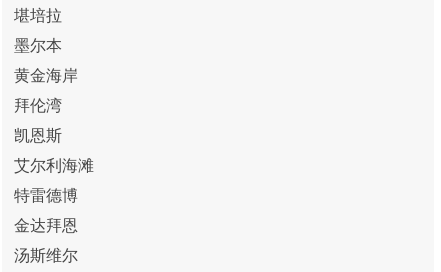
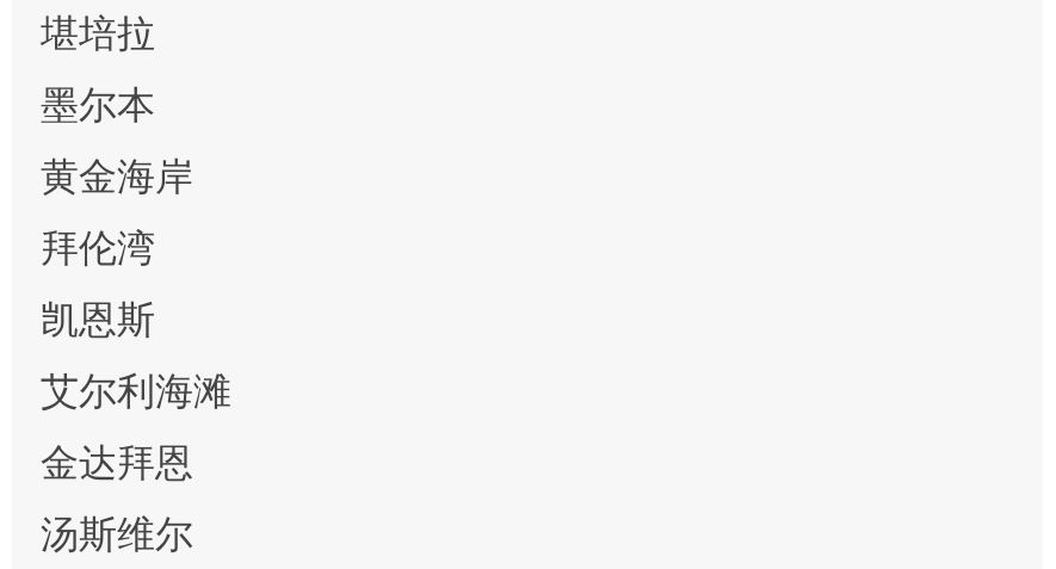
- 特雷德博
